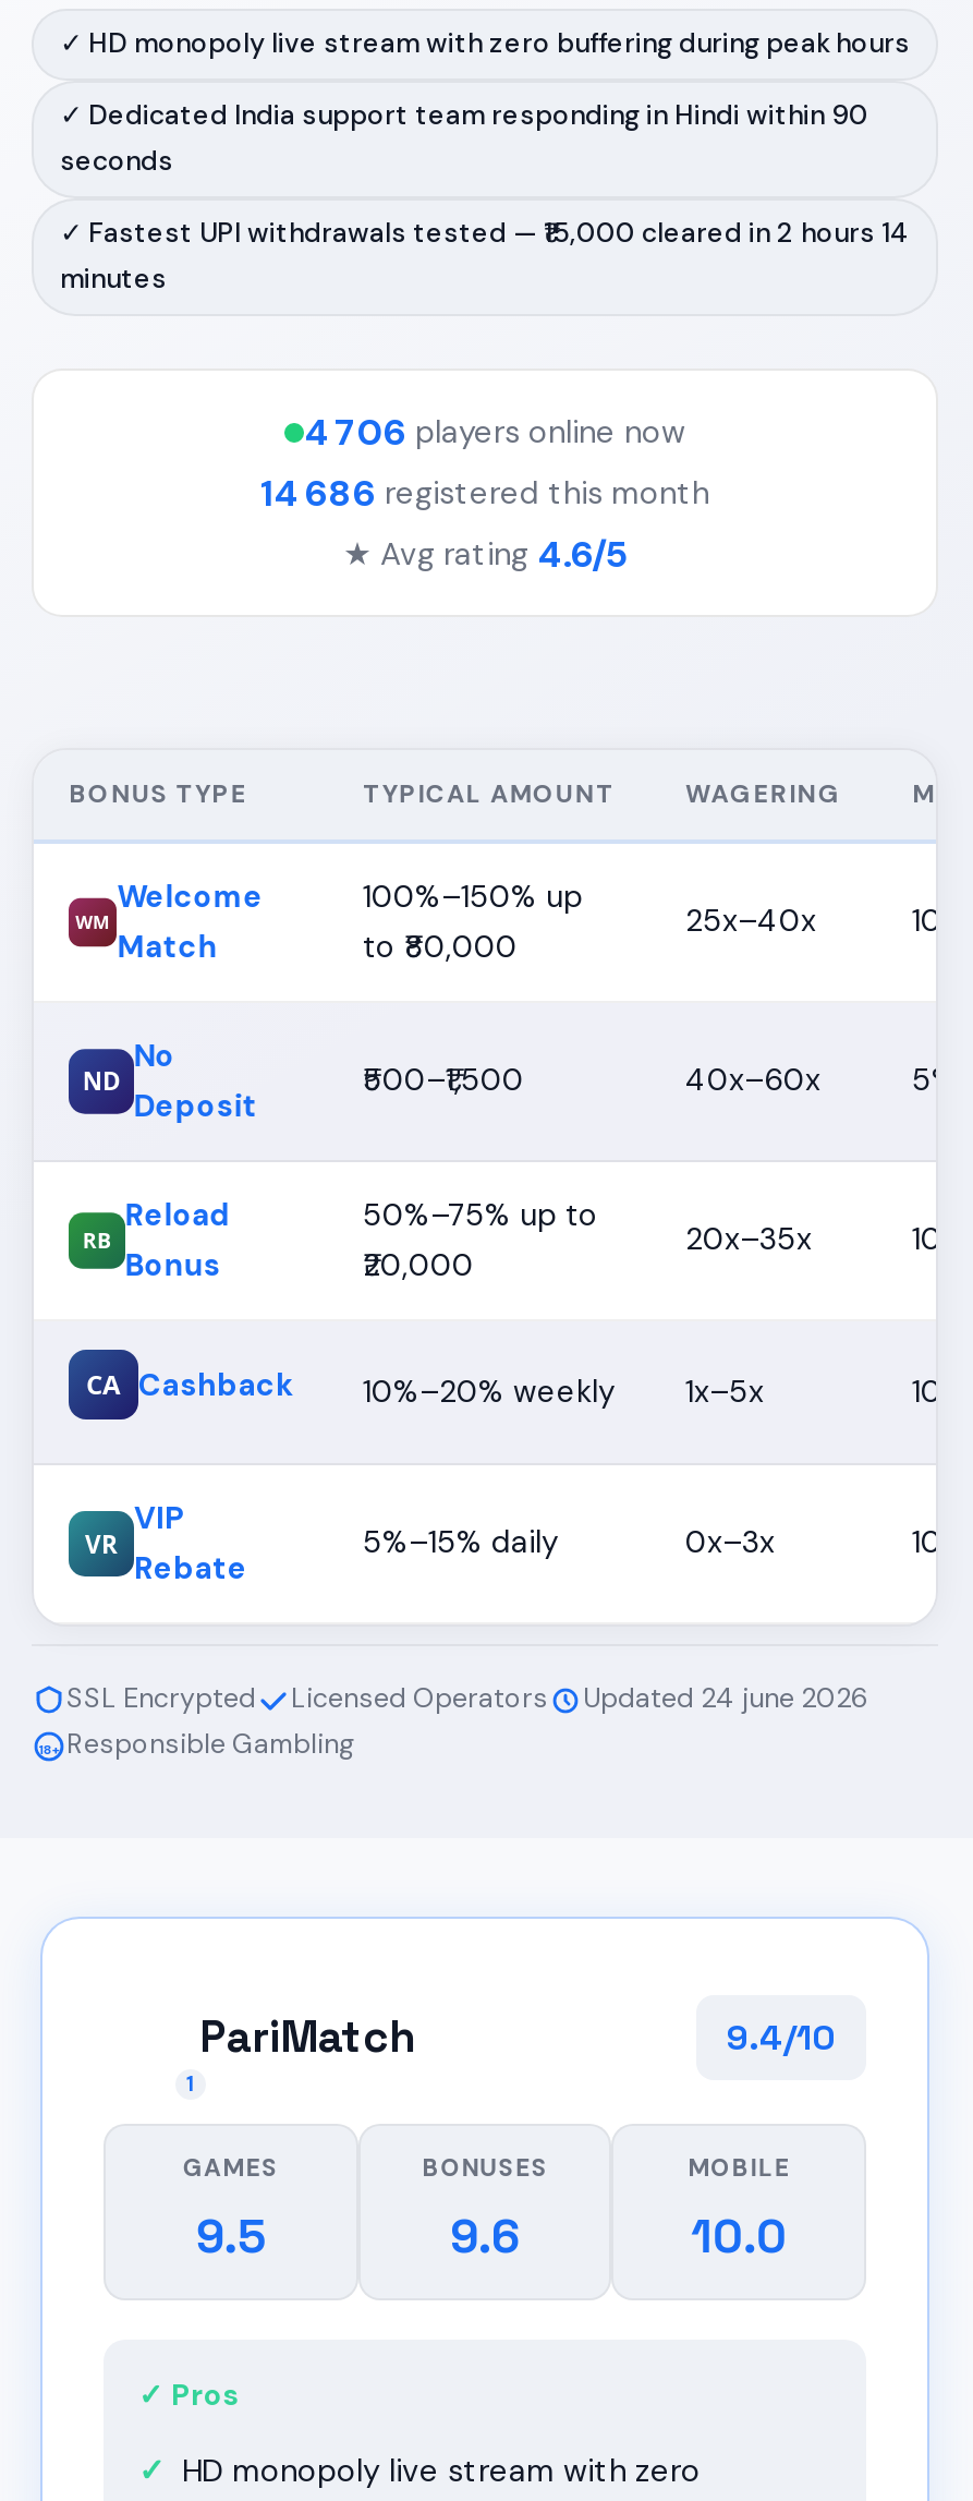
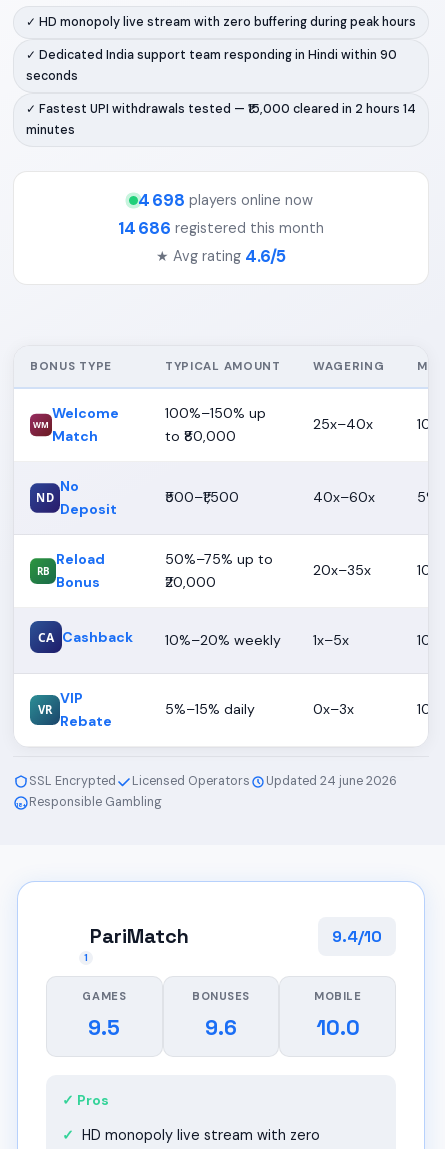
- 4 706 players online now
+ 4 698 players online now
